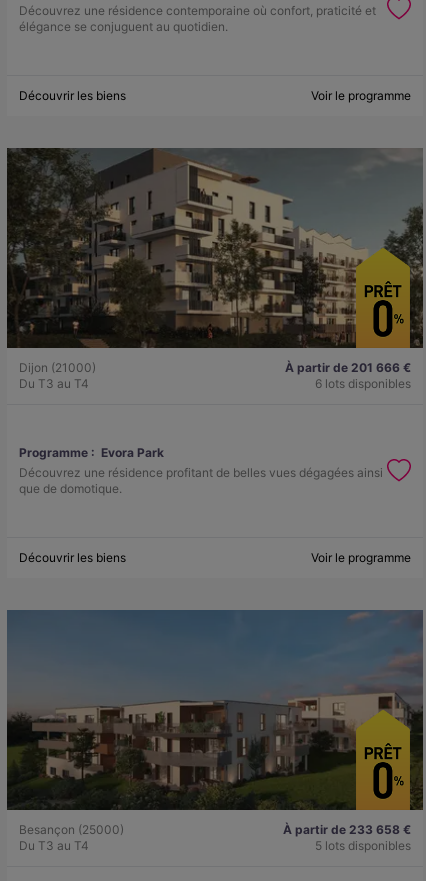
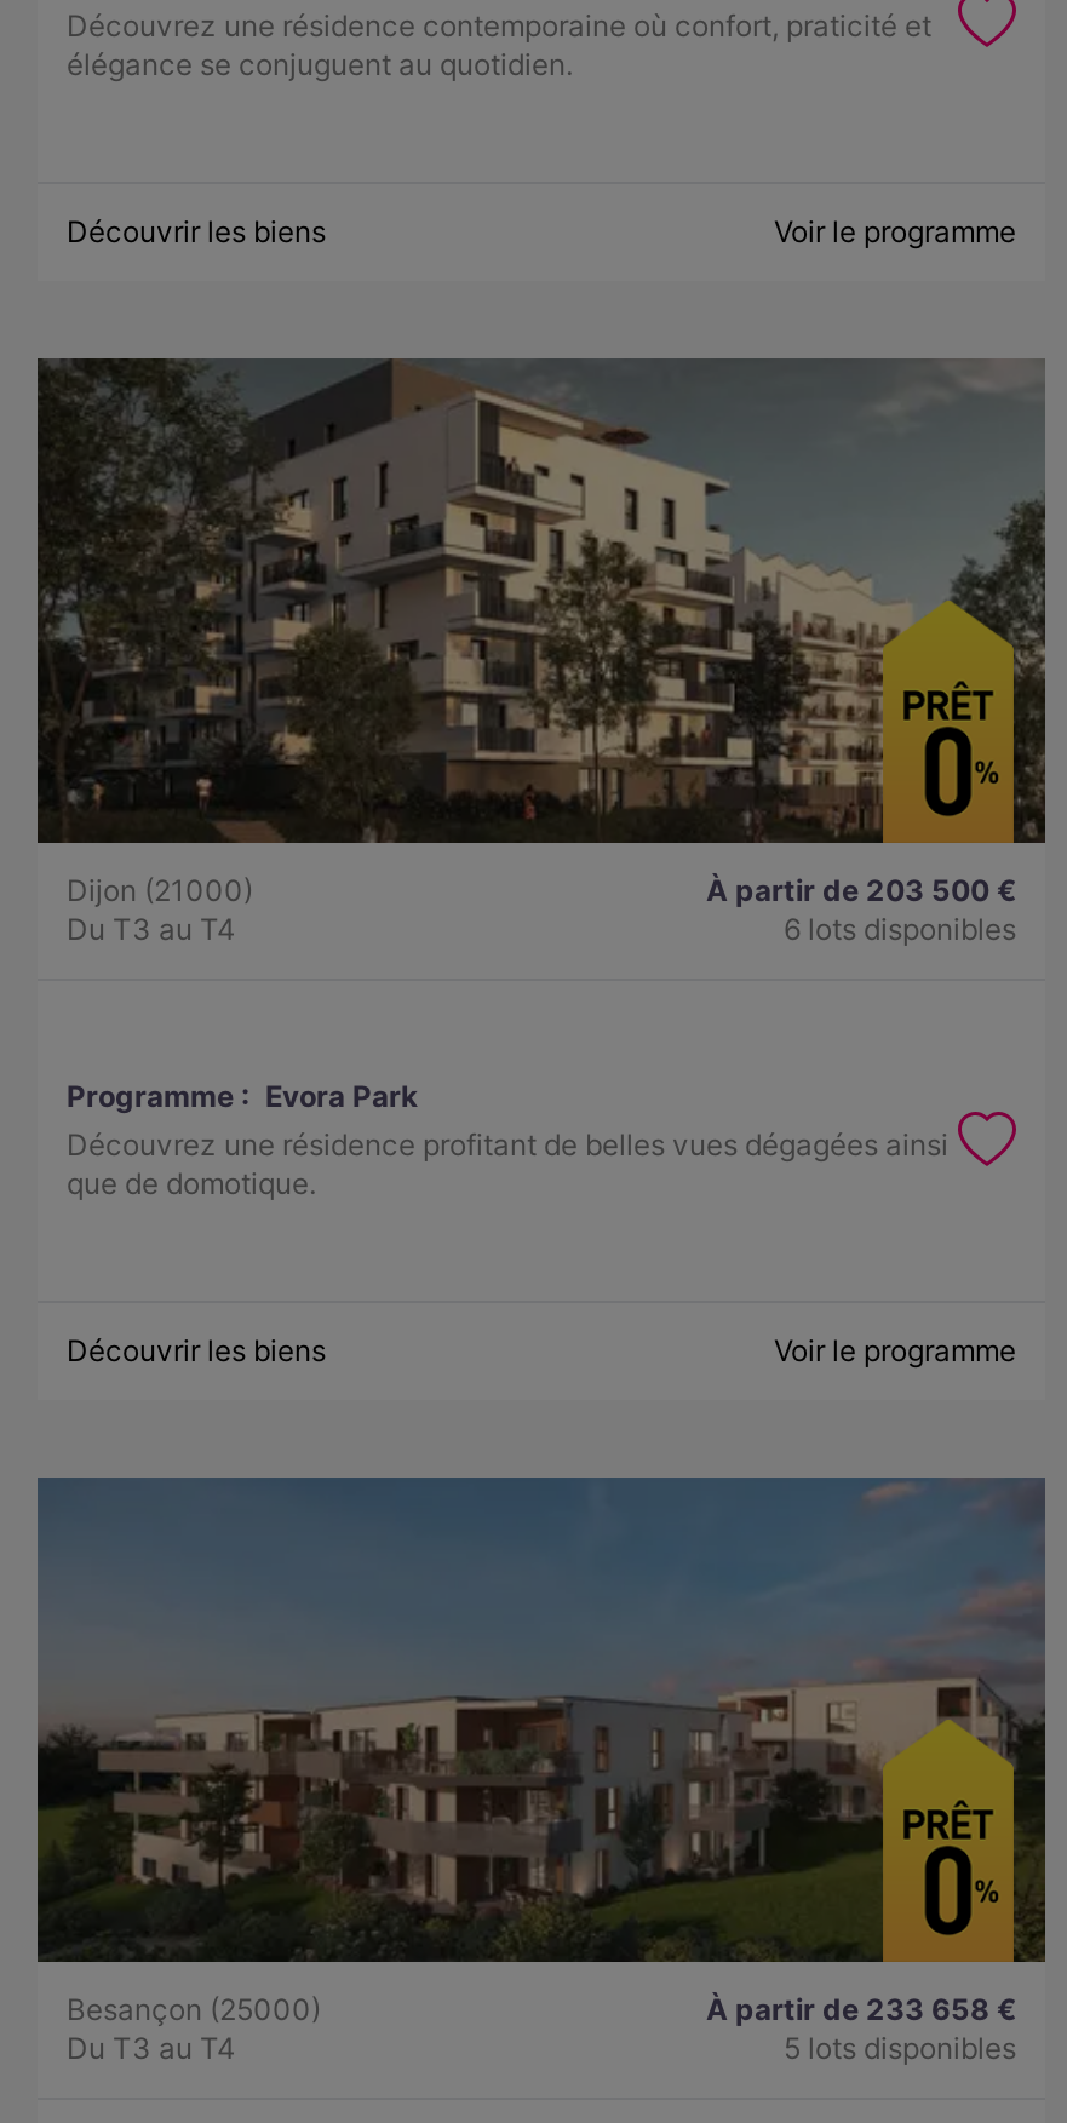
- À partir de 201 666 €
+ À partir de 203 500 €
